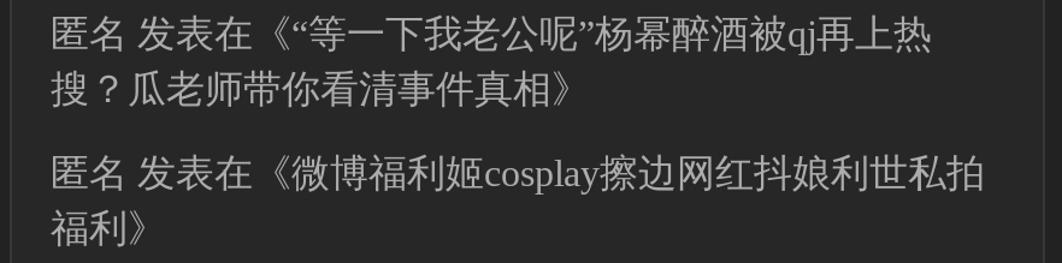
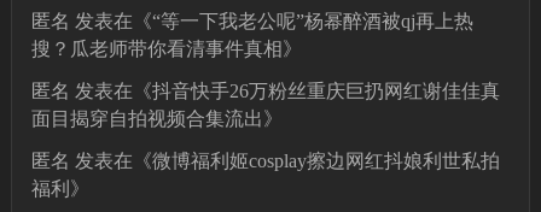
+ 匿名发表在《抖音快手26万粉丝重庆巨扔网红谢佳佳真
+ 面目揭穿自拍视频合集流出》
